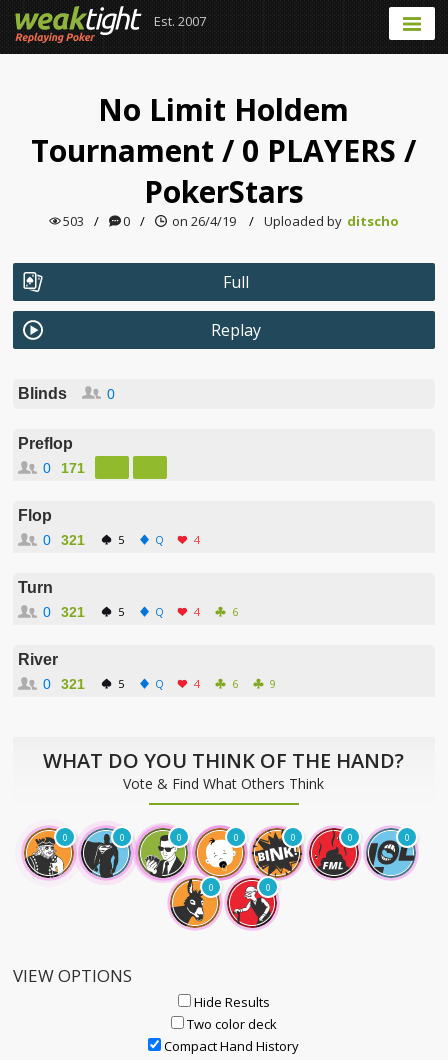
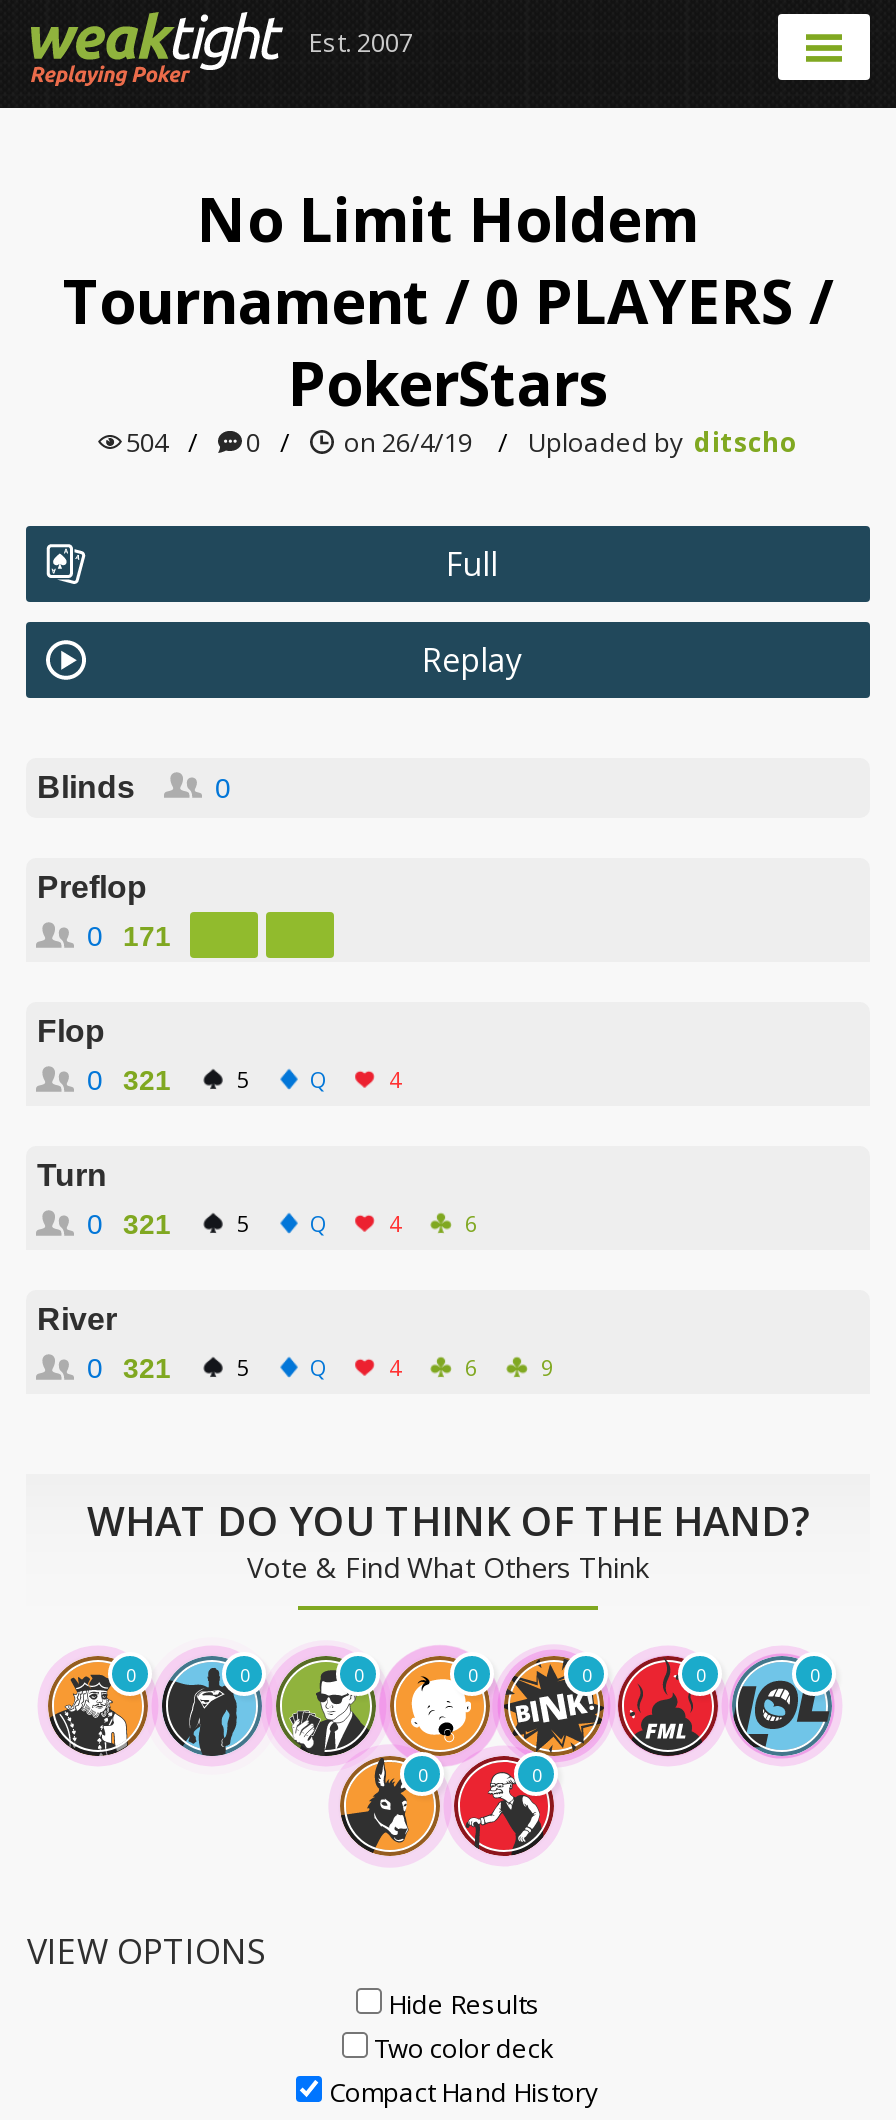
- 503 / 0 / on 26/4/19 / Uploaded by ditscho
+ 504 / 0 / on 26/4/19 / Uploaded by ditscho
